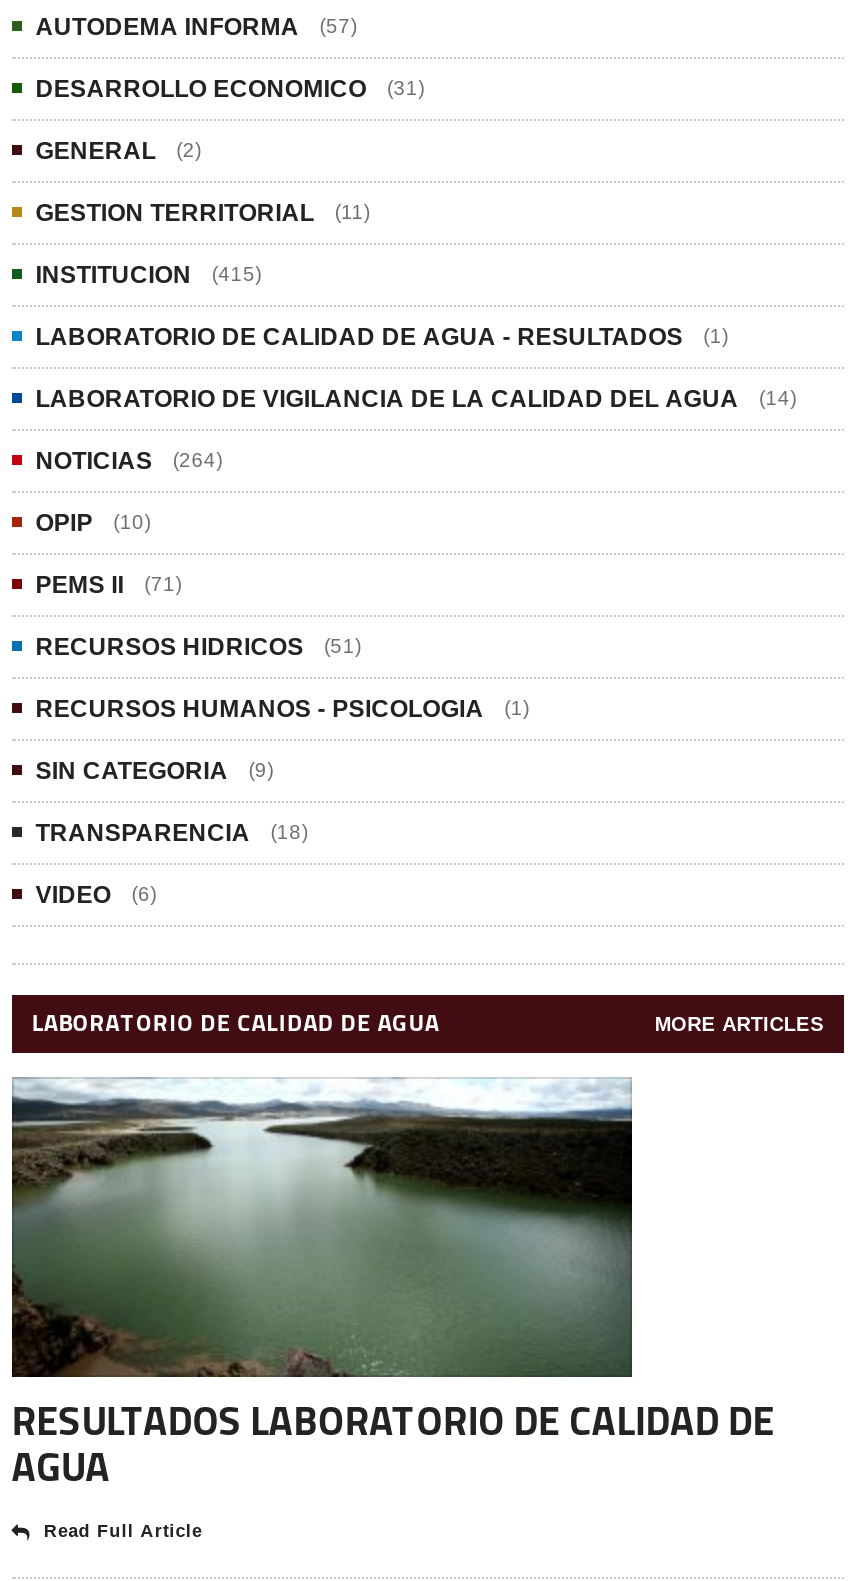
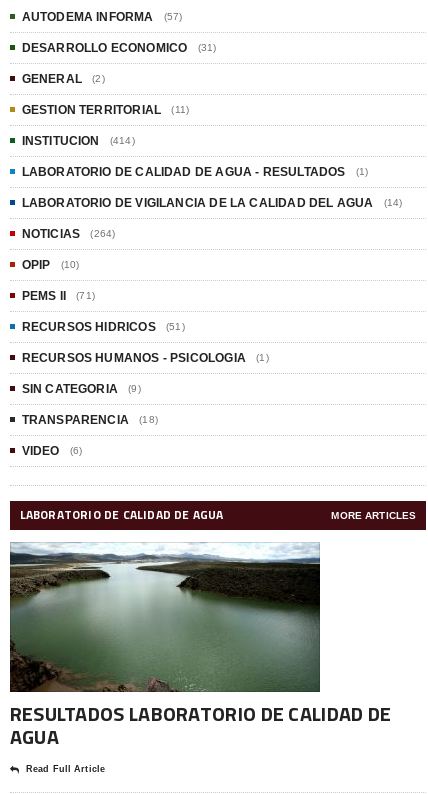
- INSTITUCION (415)
+ INSTITUCION (414)
